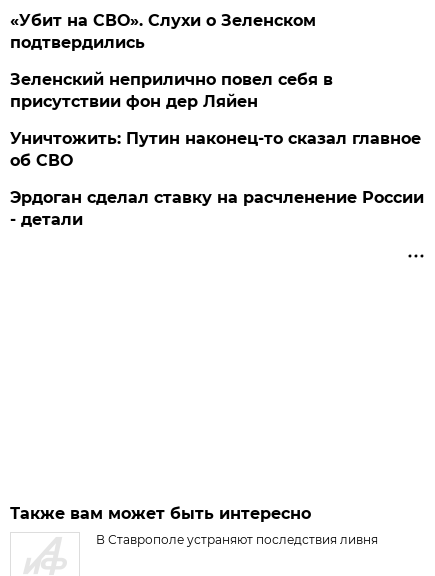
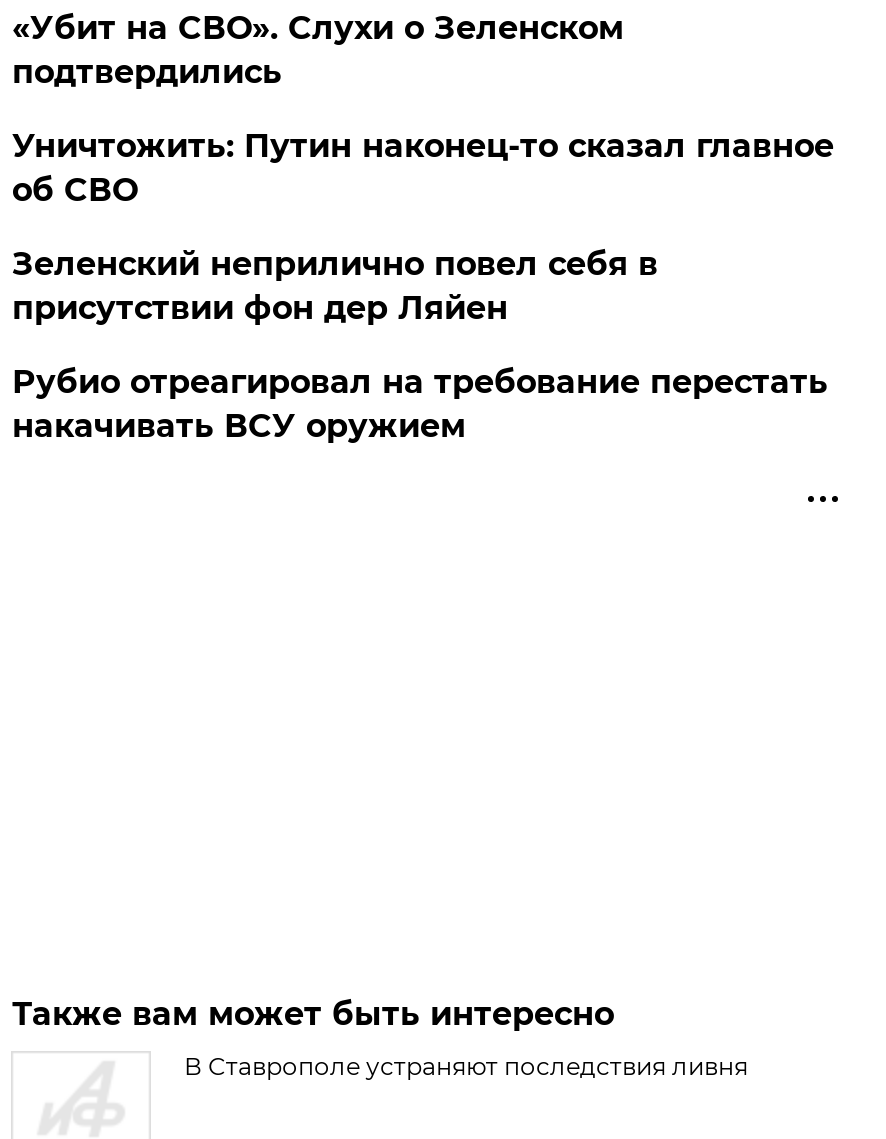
moved down: Зеленский неприлично повел cебя в | присутствии фон дер Ляйен

moved up: Уничтожить: Путин наконец-то сказал главное | об СВО

- Эрдоган сделал ставку на расчленение России
- - детали
+ Рубио отреагировал на требование перестать
+ накачивать ВСУ оружием
